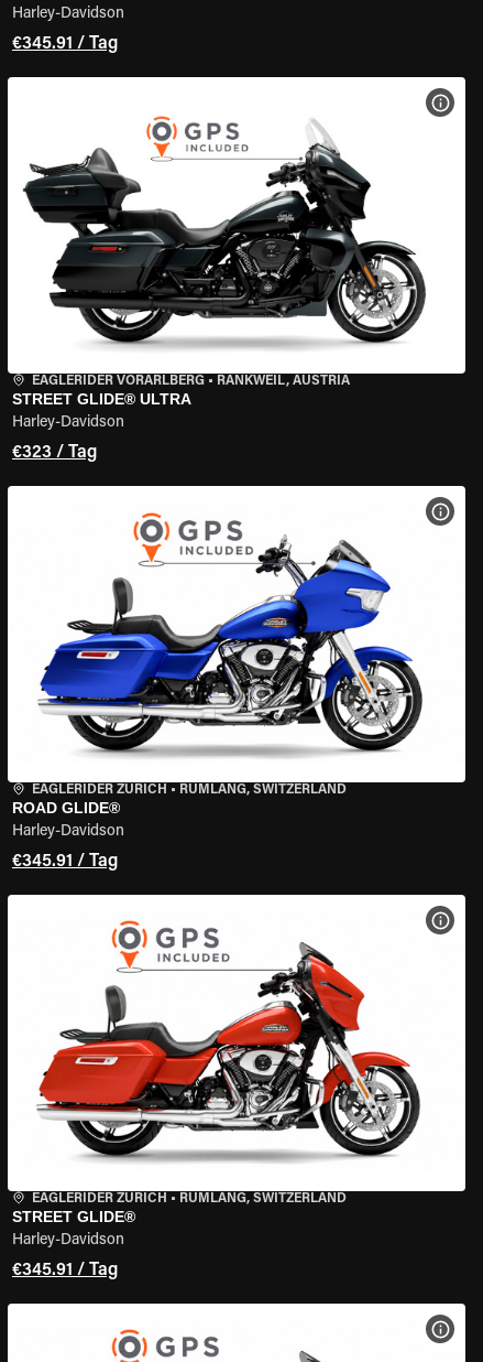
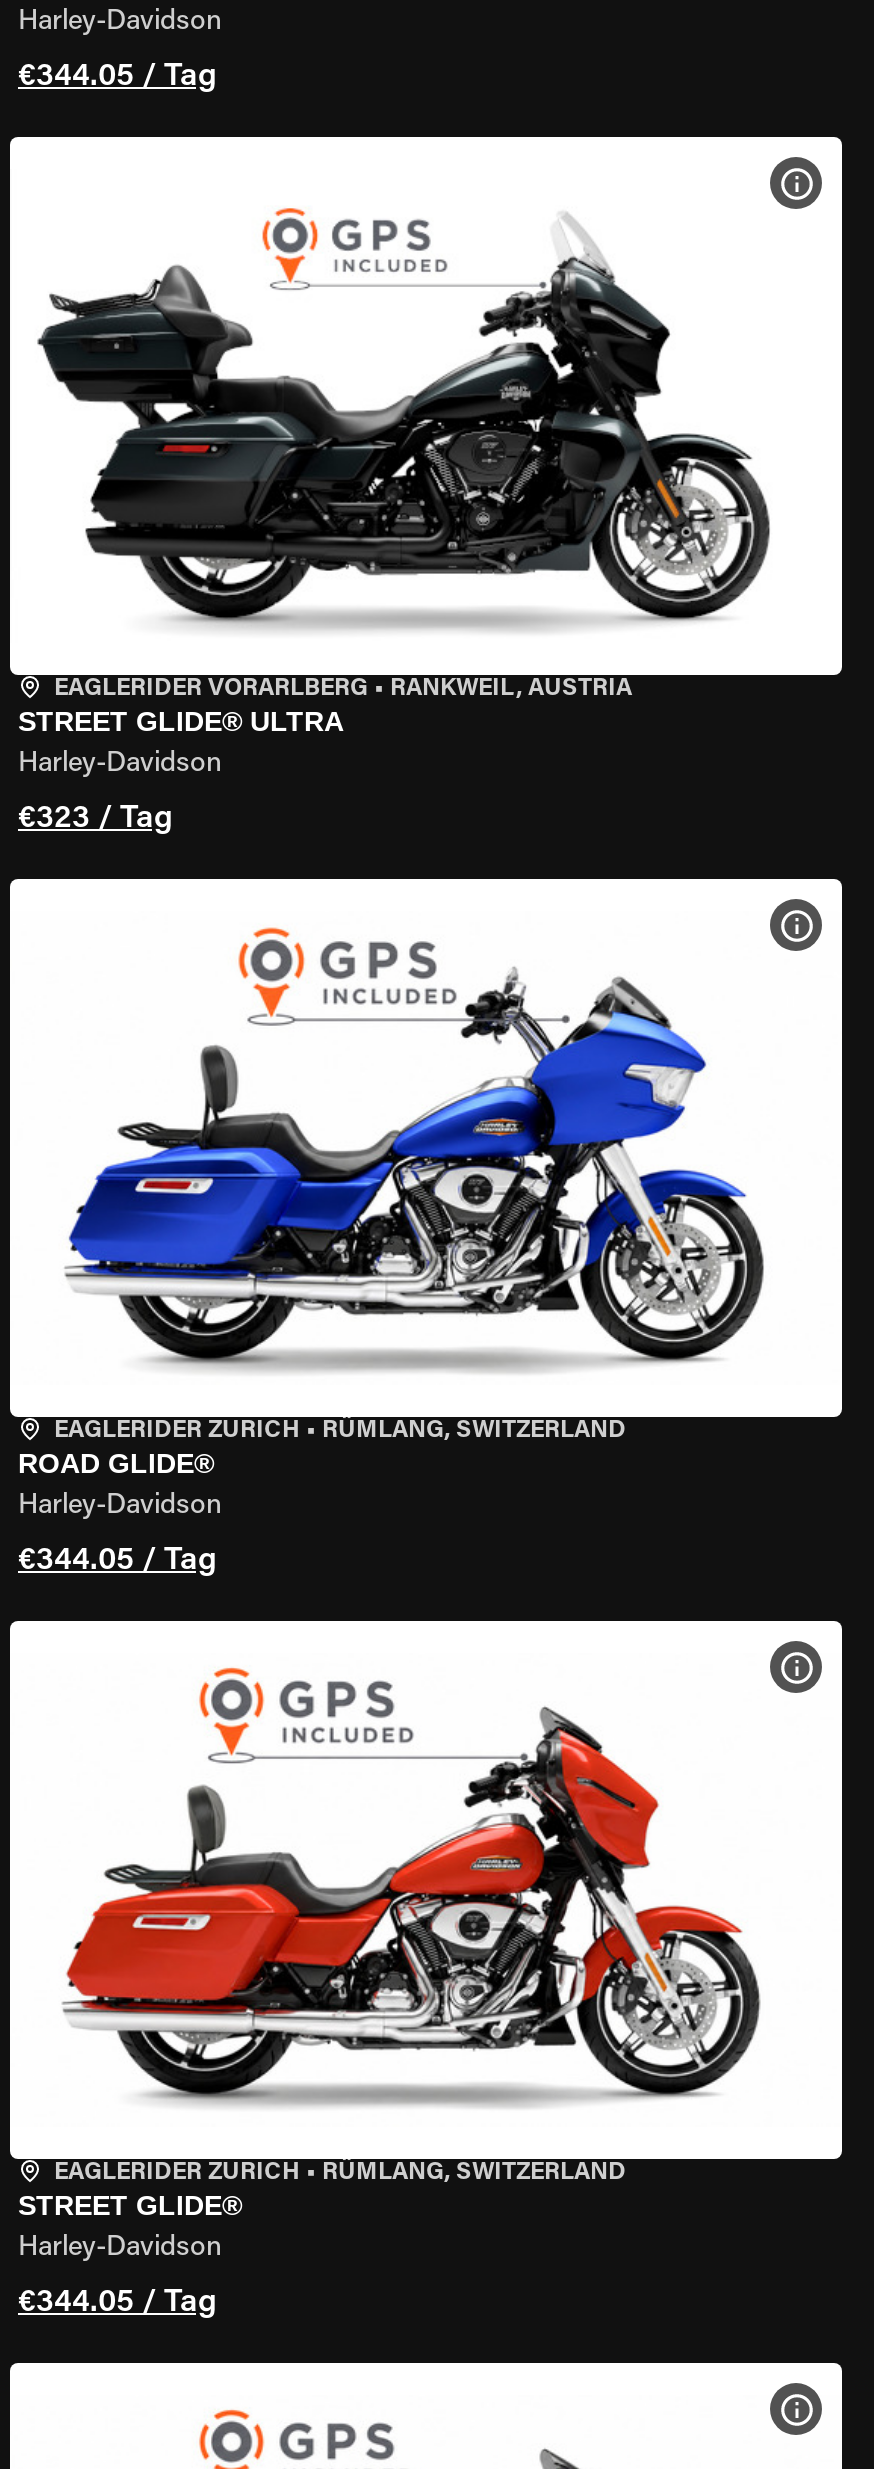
- €345.91 / Tag
+ €344.05 / Tag

- €345.91 / Tag
+ €344.05 / Tag

- €345.91 / Tag
+ €344.05 / Tag
